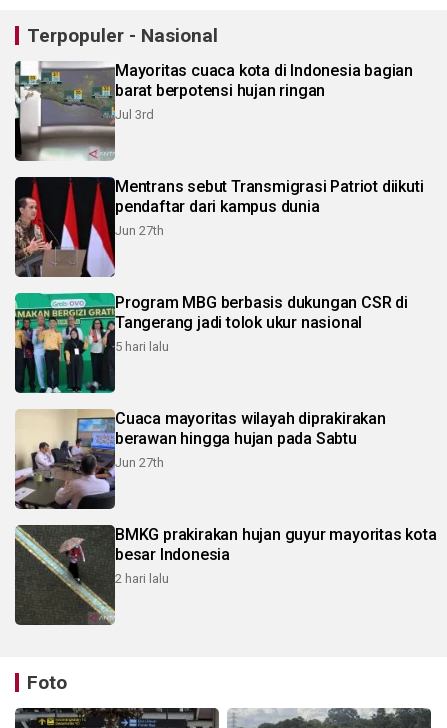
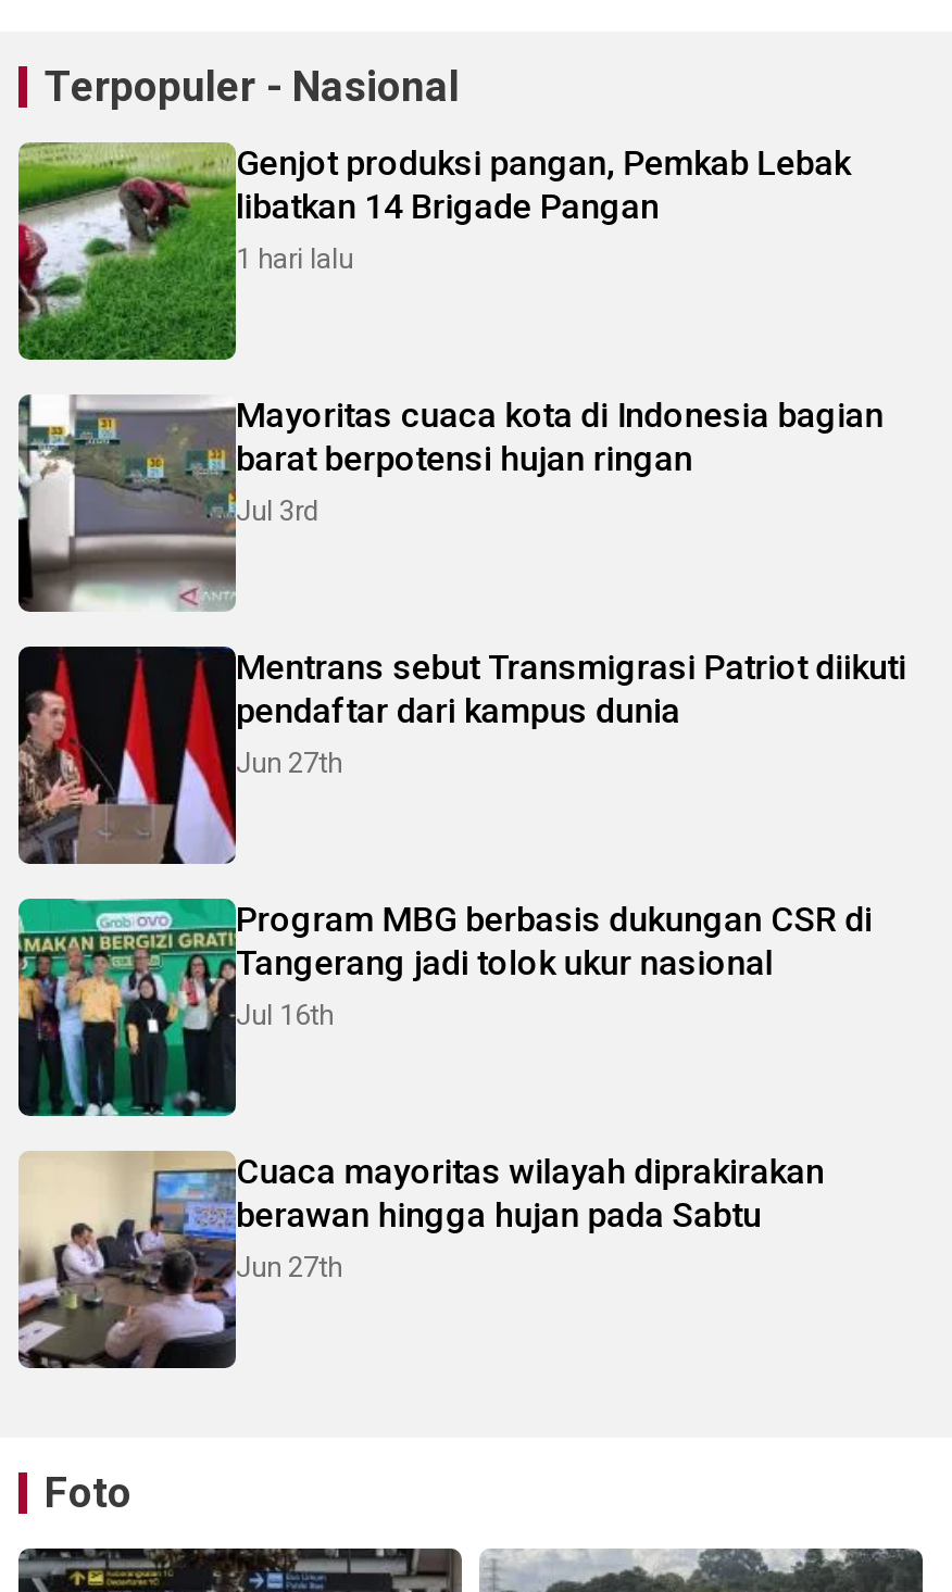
+ [image]
+ Genjot produksi pangan, Pemkab Lebak
+ libatkan 14 Brigade Pangan
+ 1 hari lalu

moved down: [image] | Mayoritas cuaca kota di Indonesia bagian | barat berpotensi hujan ringan | ... | Program MBG berbasis dukungan CSR di | Tangerang jadi tolok ukur nasional

moved down: [image] | Cuaca mayoritas wilayah diprakirakan | berawan hingga hujan pada Sabtu | Jun 27th

- 5 hari lalu
+ Jul 16th

- [image]
- BMKG prakirakan hujan guyur mayoritas kota
- besar Indonesia
- 2 hari lalu
